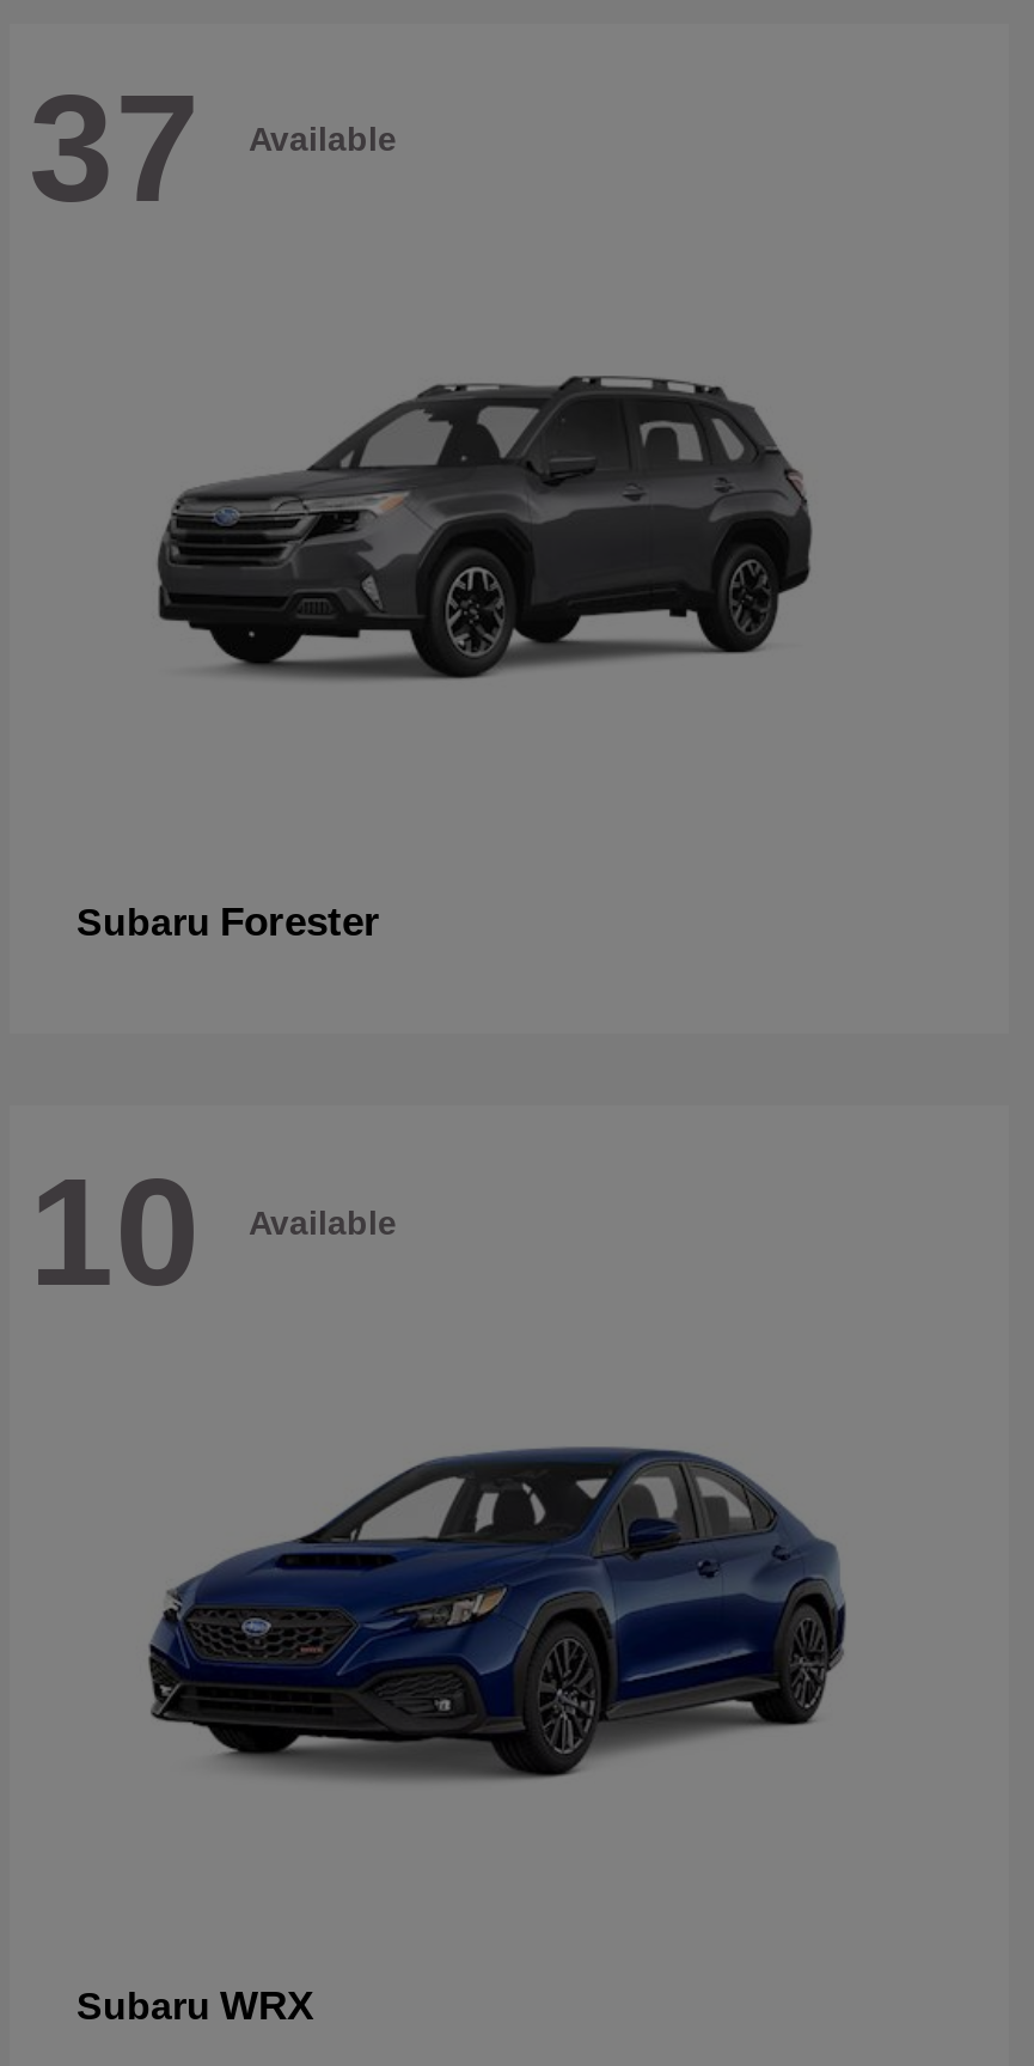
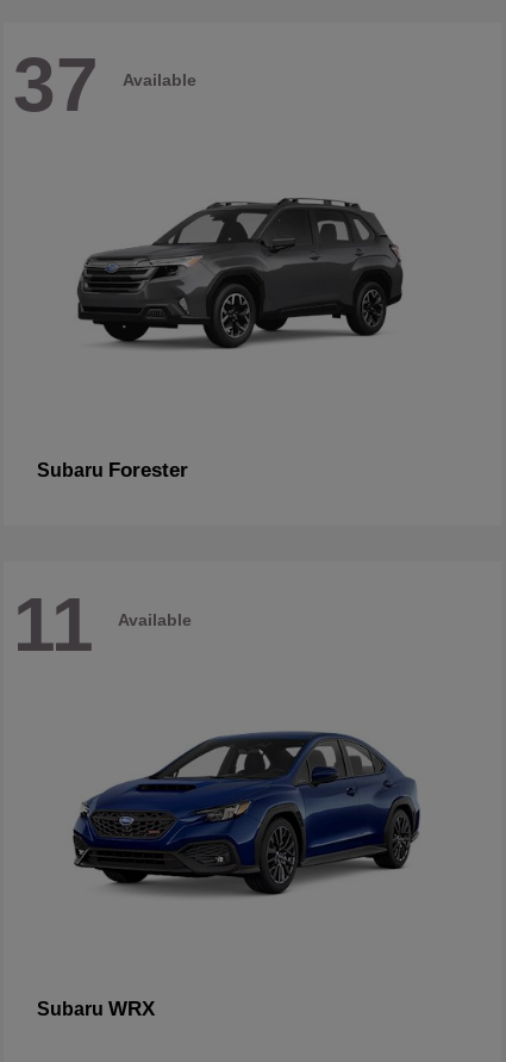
- 10 Available
+ 11 Available
